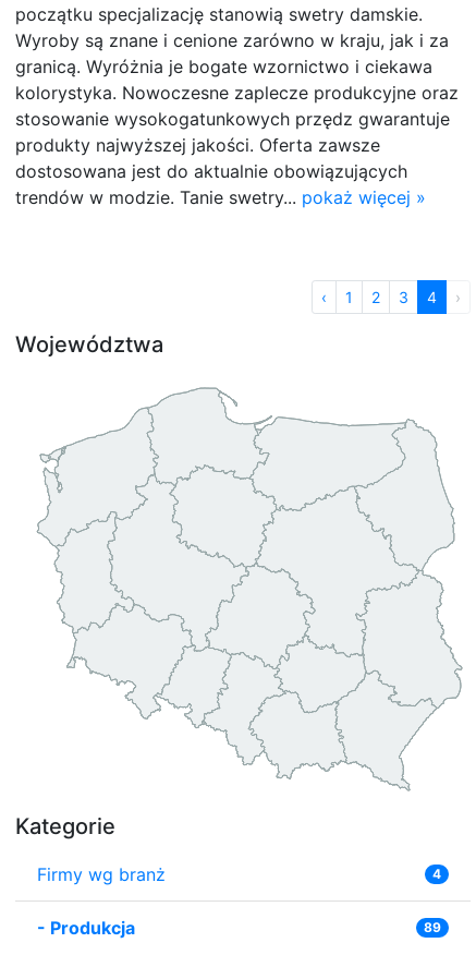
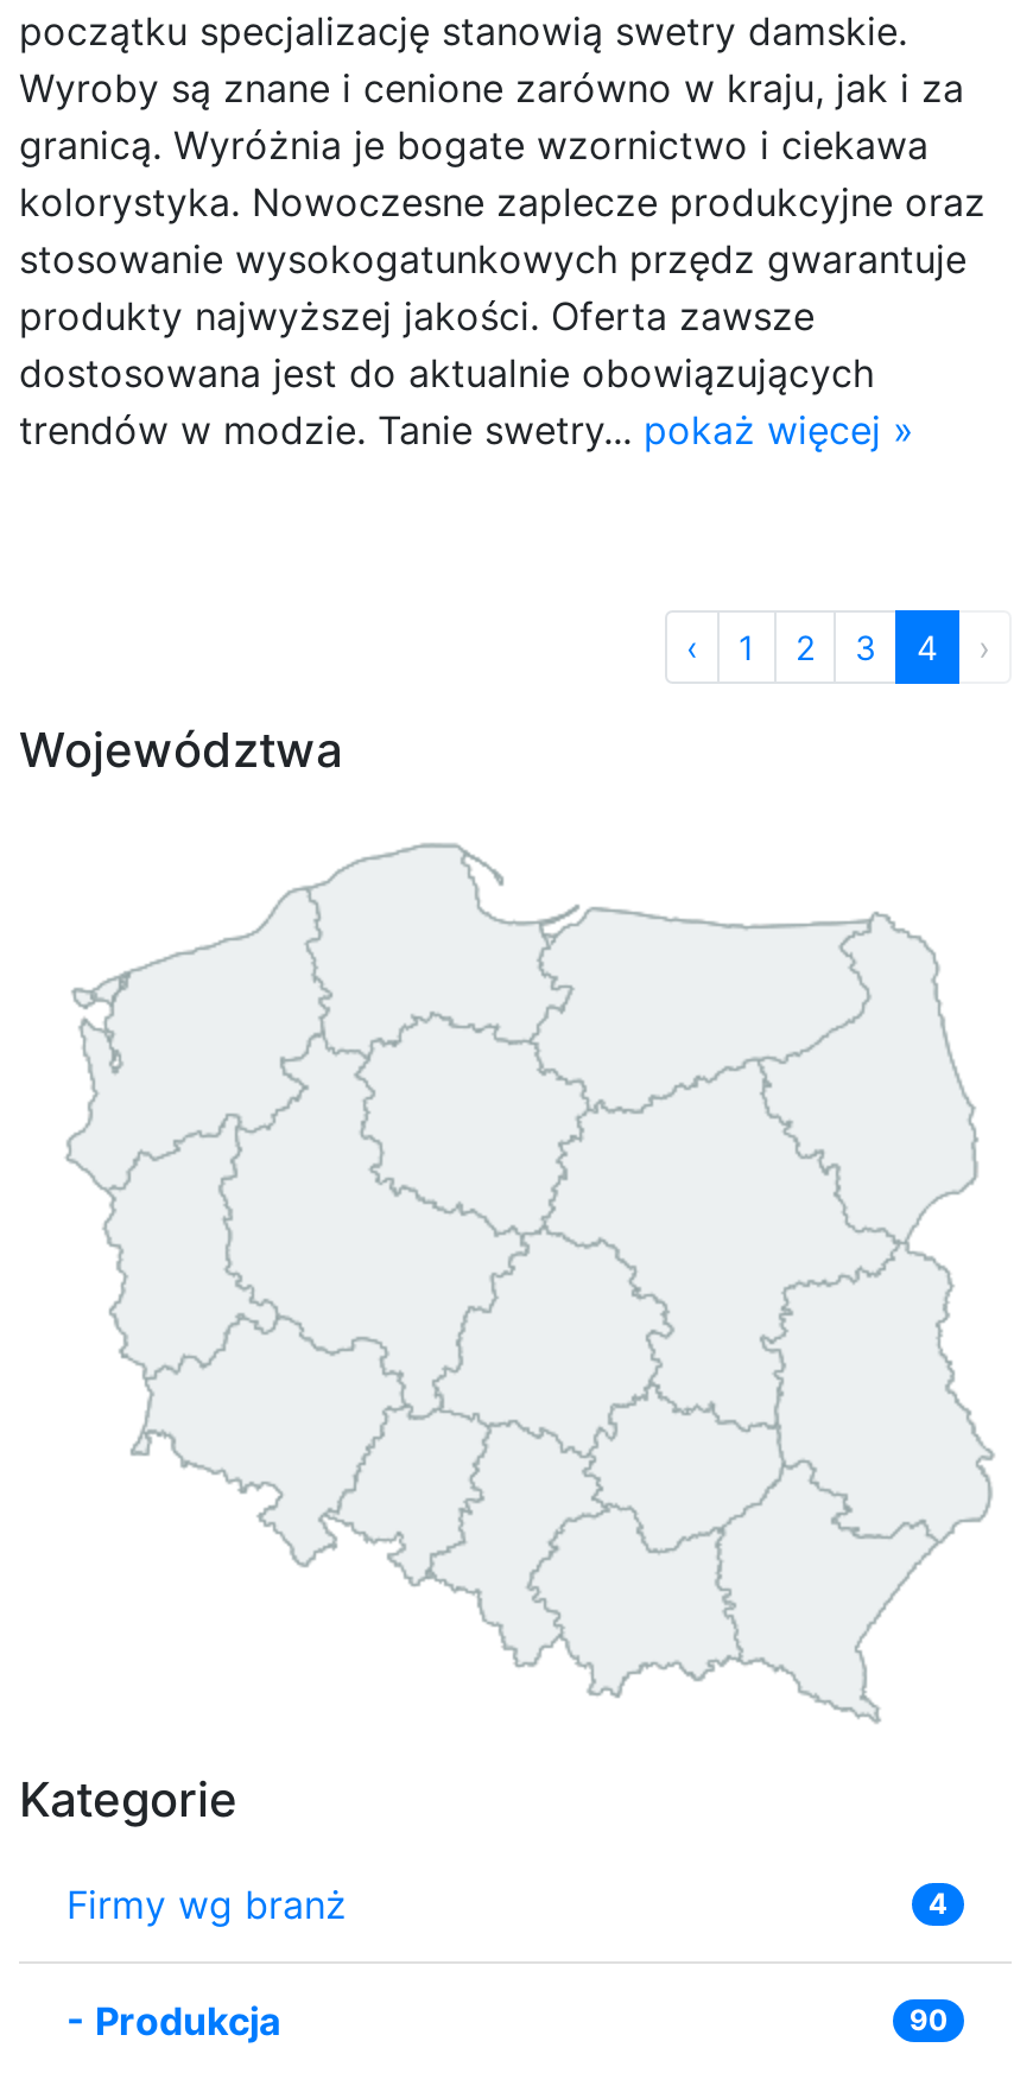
- 89
+ 90
